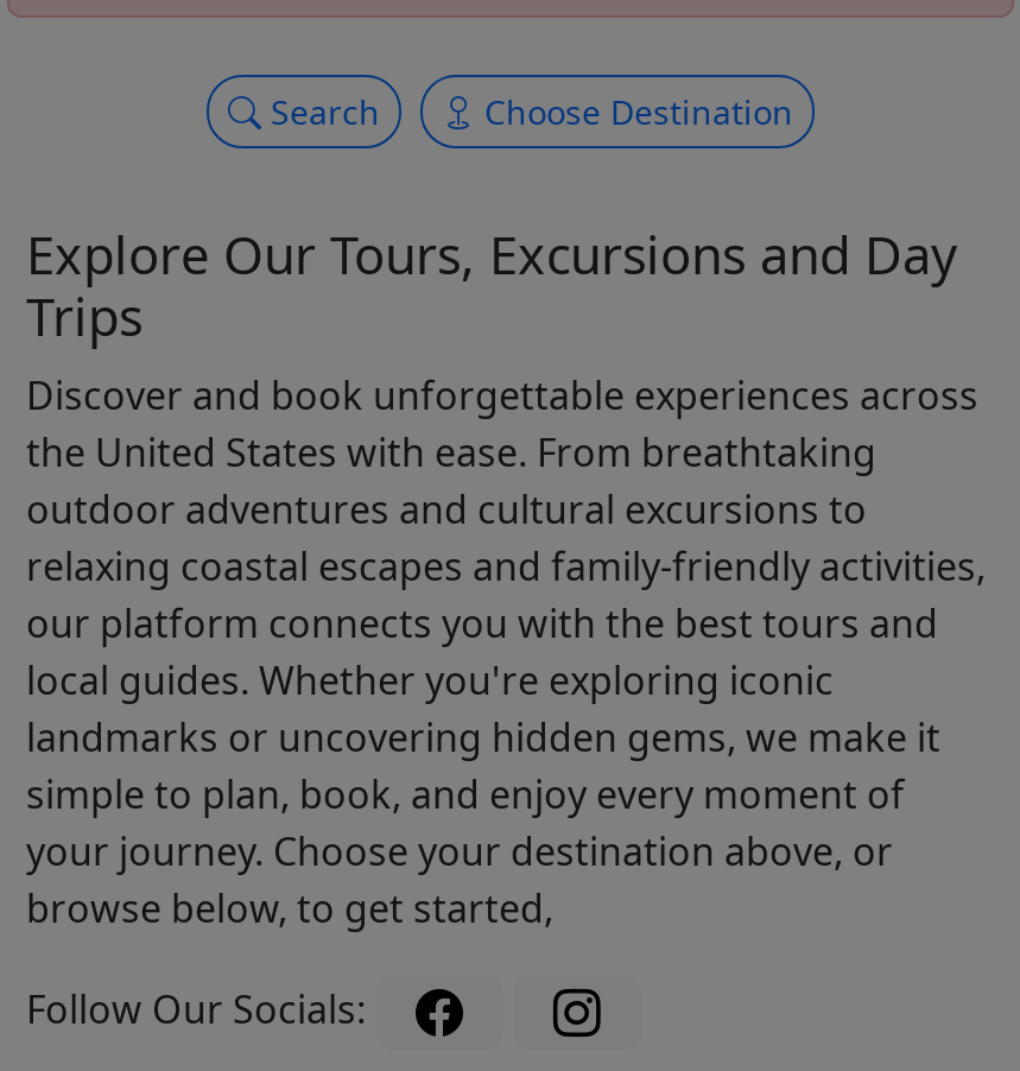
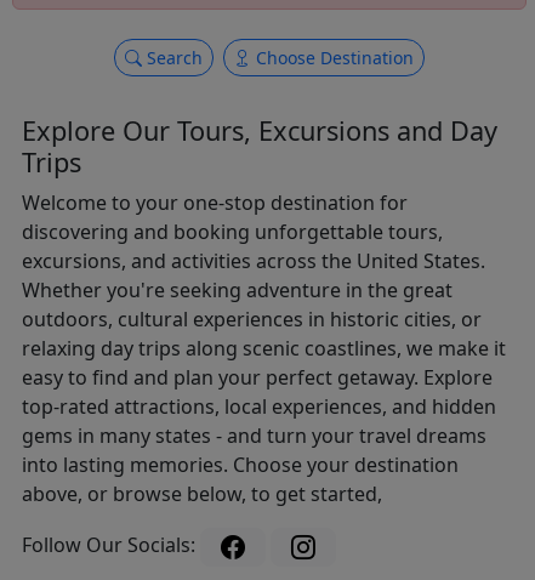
- Discover and book unforgettable experiences across
- the United States with ease. From breathtaking
- outdoor adventures and cultural excursions to
- relaxing coastal escapes and family-friendly activities,
- our platform connects you with the best tours and
- local guides. Whether you're exploring iconic
- landmarks or uncovering hidden gems, we make it
- simple to plan, book, and enjoy every moment of
- your journey. Choose your destination above, or
- browse below, to get started,
+ Welcome to your one-stop destination for
+ discovering and booking unforgettable tours,
+ excursions, and activities across the United States.
+ Whether you're seeking adventure in the great
+ outdoors, cultural experiences in historic cities, or
+ relaxing day trips along scenic coastlines, we make it
+ easy to find and plan your perfect getaway. Explore
+ top-rated attractions, local experiences, and hidden
+ gems in many states - and turn your travel dreams
+ into lasting memories. Choose your destination
+ above, or browse below, to get started,
